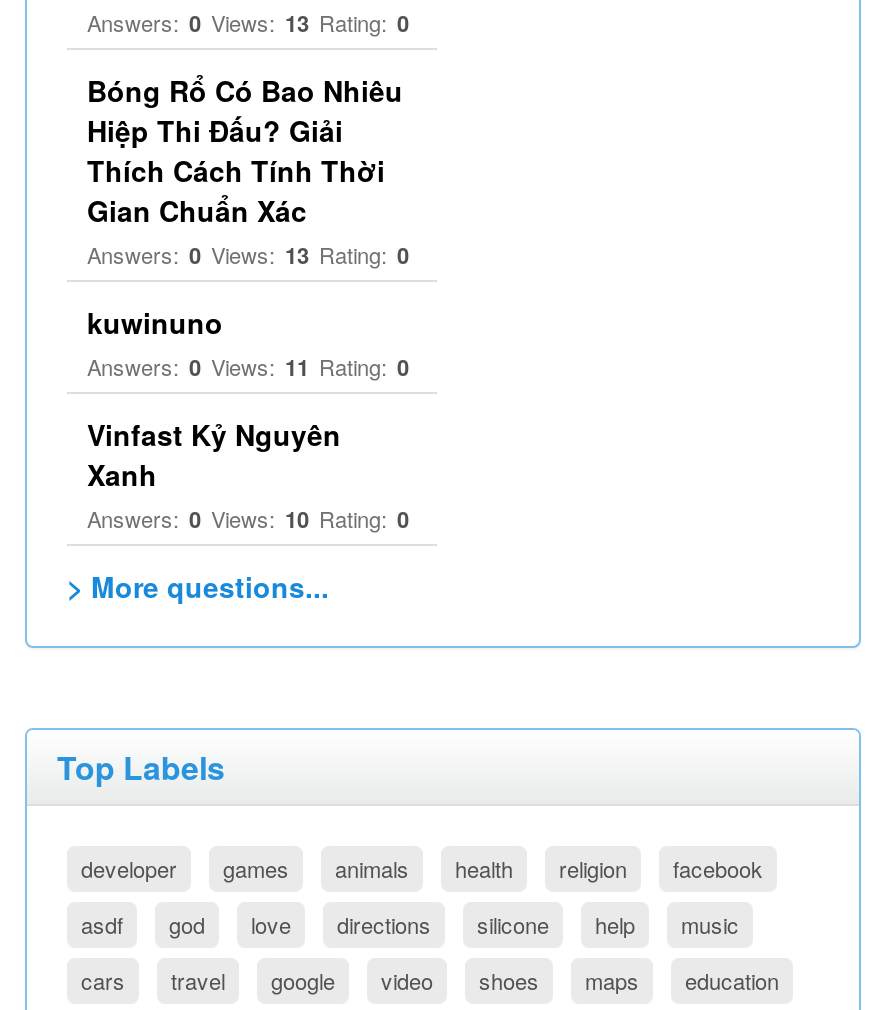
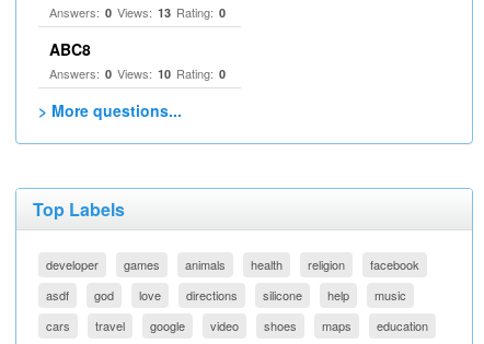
- Bóng Rổ Có Bao Nhiêu
- Hiệp Thi Đấu? Giải
- Thích Cách Tính Thời
- Gian Chuẩn Xác
- Answers: 0 Views: 13 Rating: 0
- kuwinuno
- Answers: 0 Views: 11 Rating: 0
- Vinfast Kỷ Nguyên
- Xanh
+ ABC8
